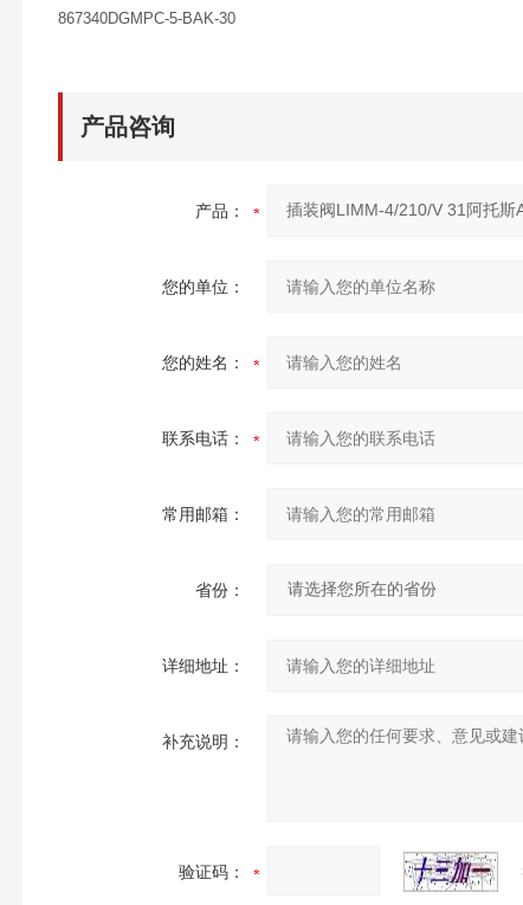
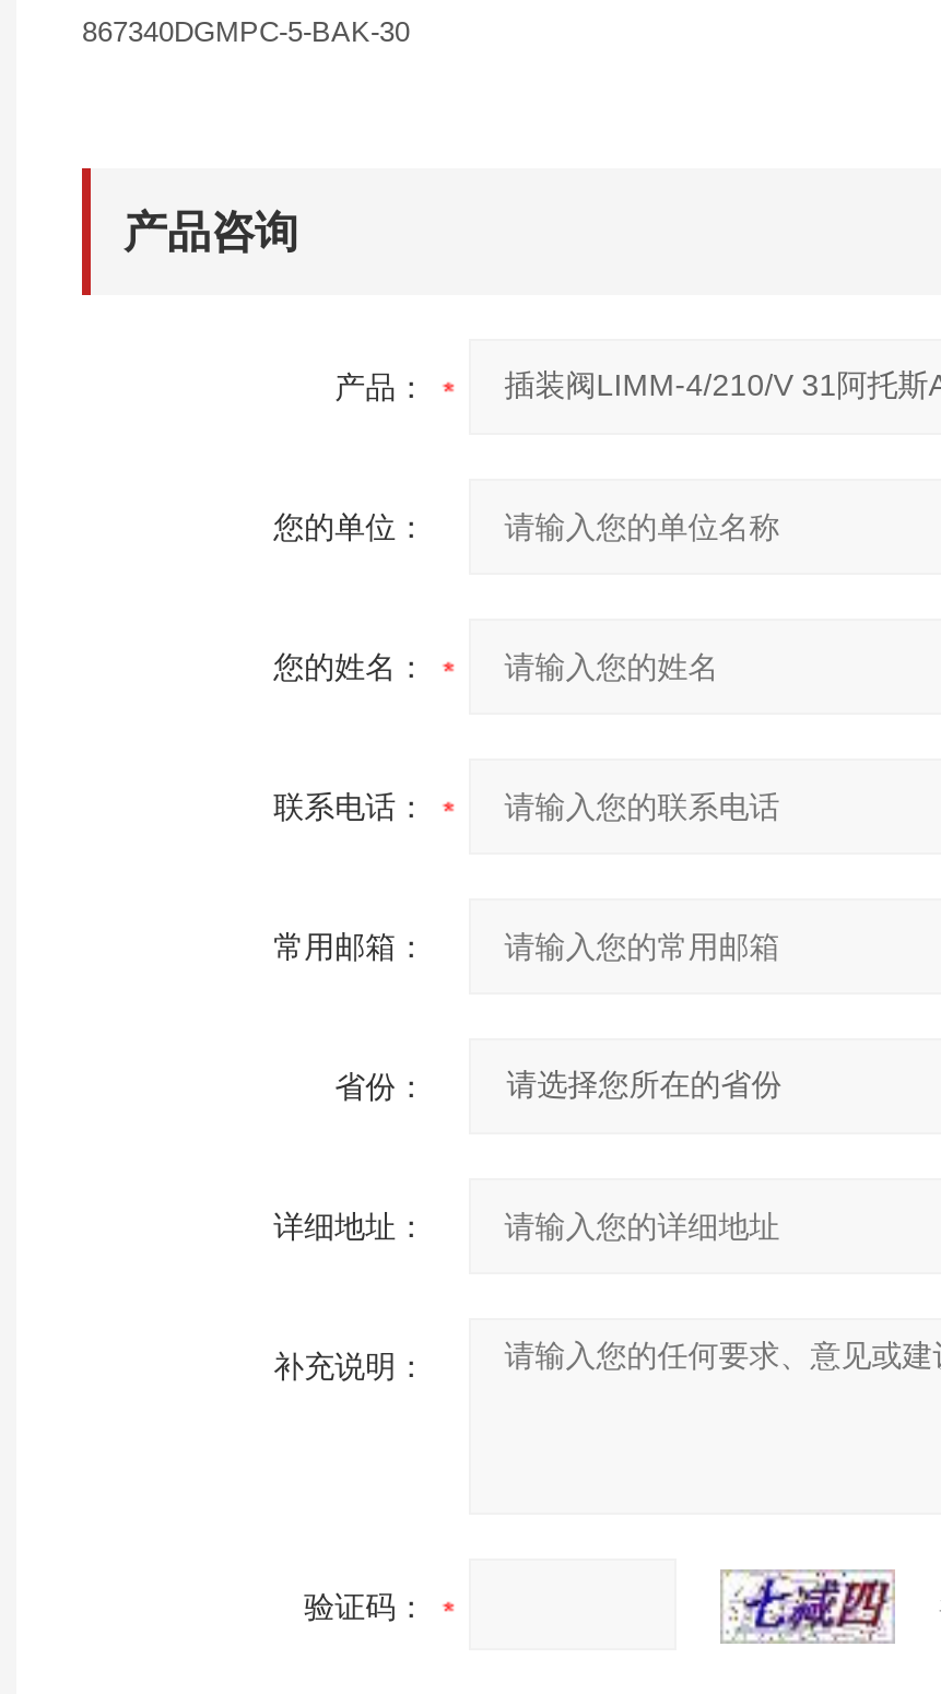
- [image]
+ [image]
